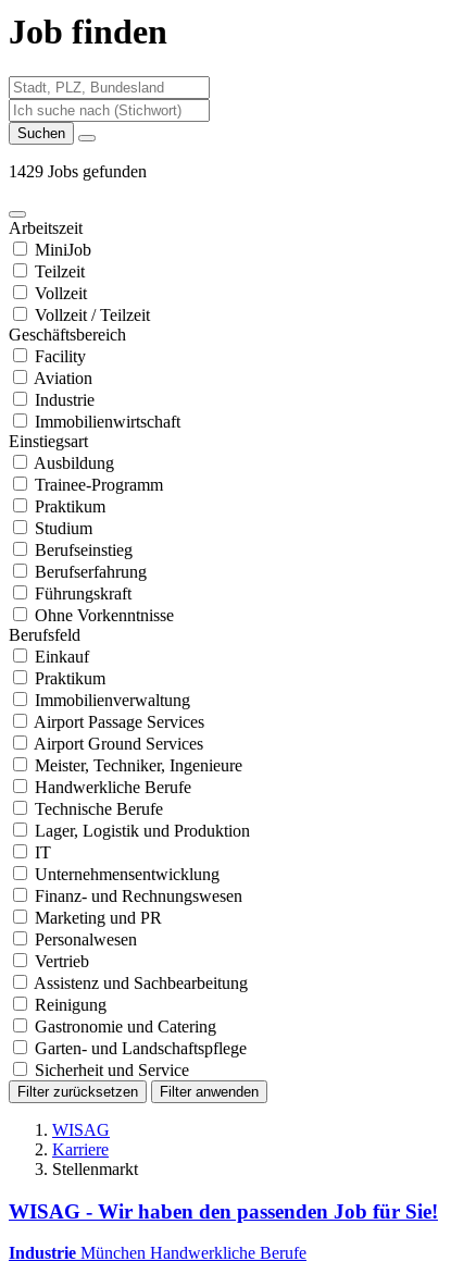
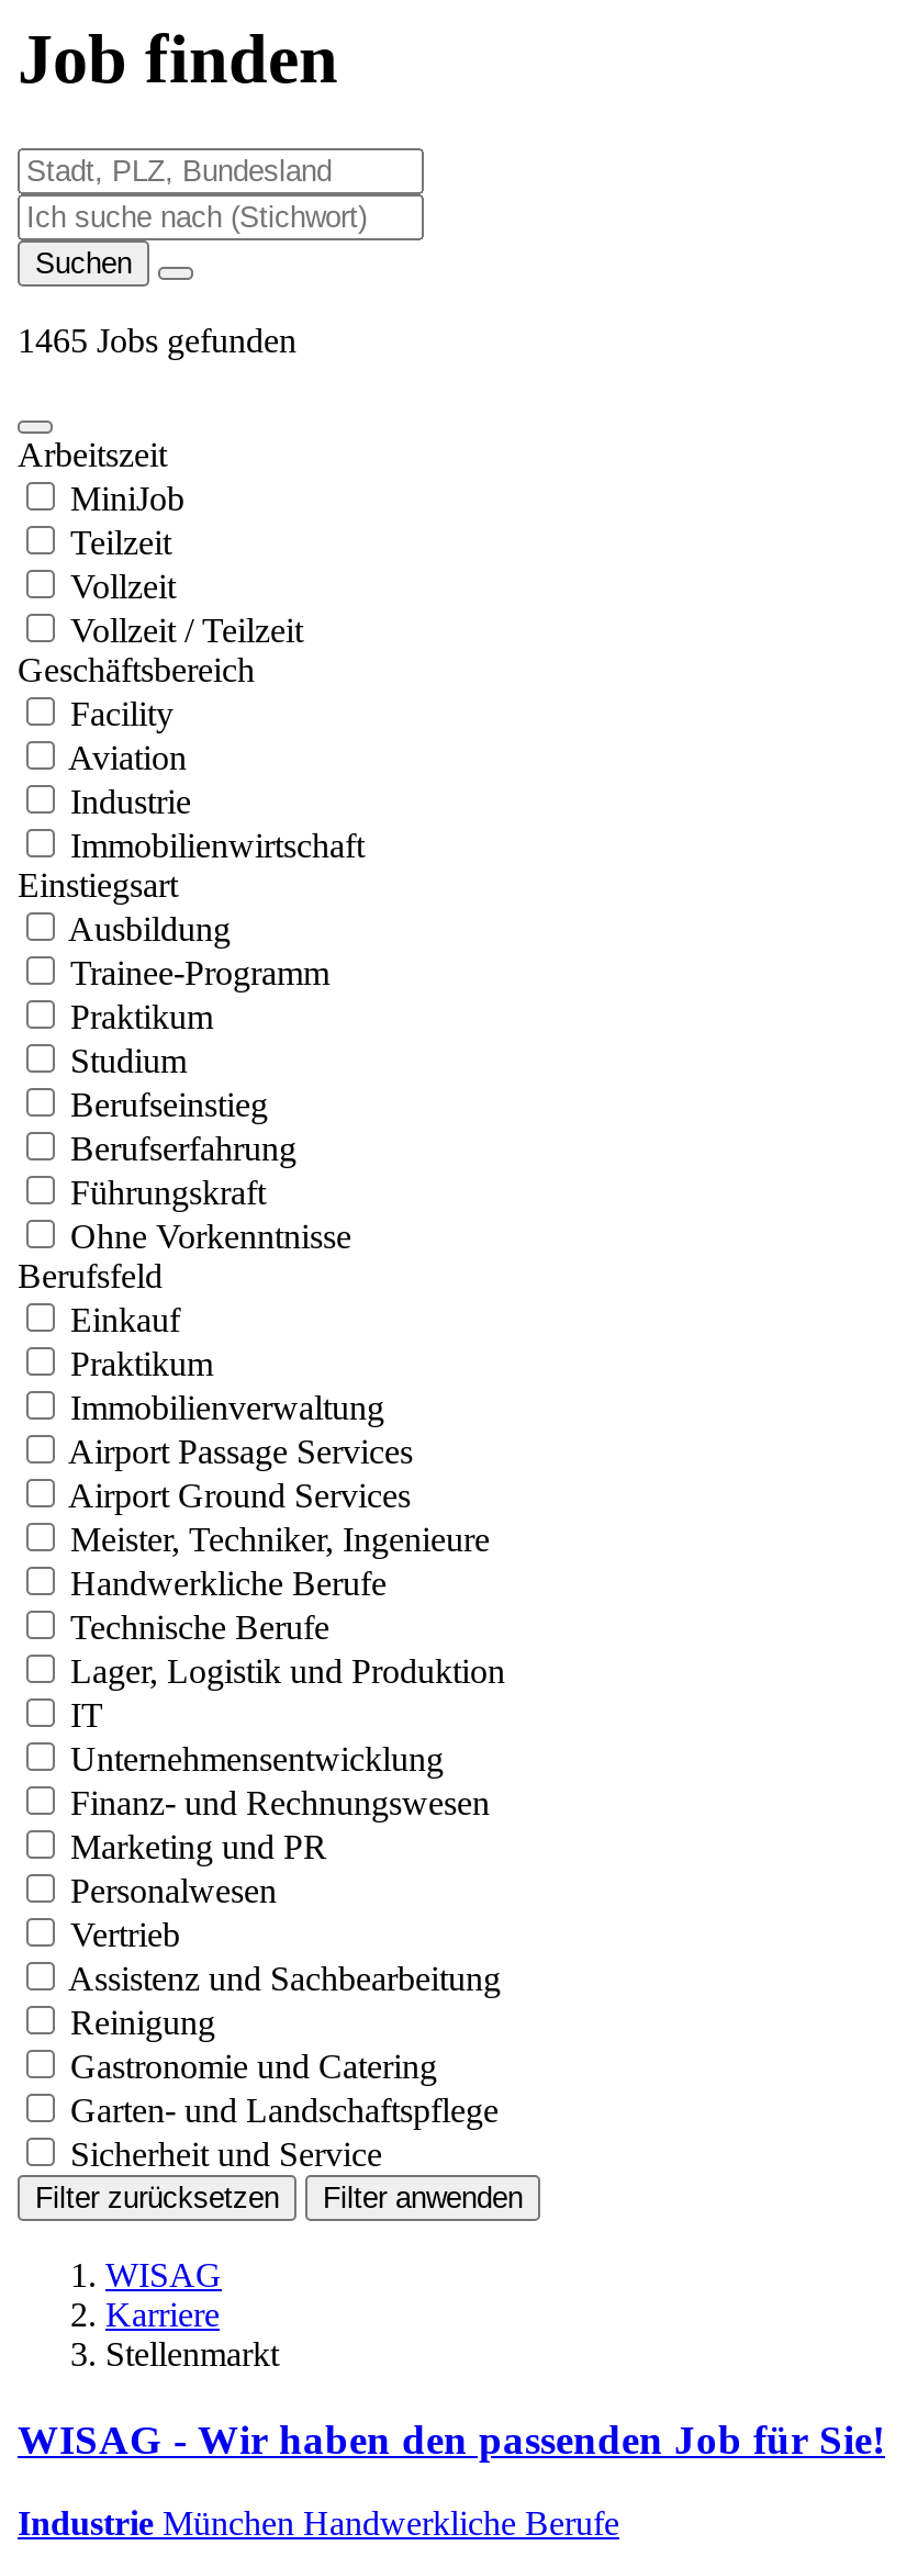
- 1429 Jobs gefunden
+ 1465 Jobs gefunden
